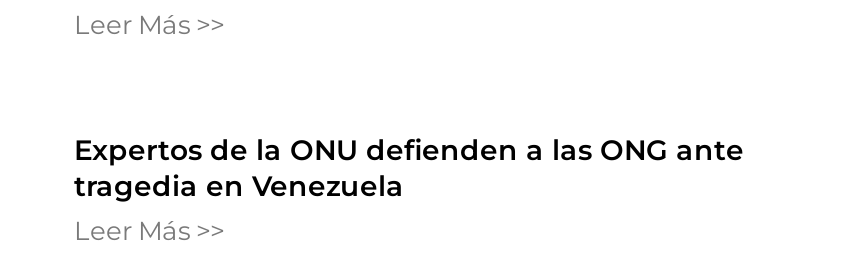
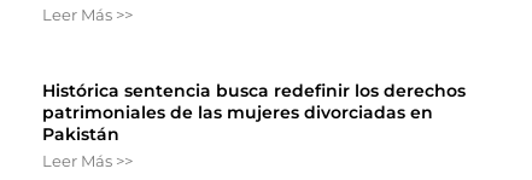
- Expertos de la ONU defienden a las ONG ante
- tragedia en Venezuela
+ Histórica sentencia busca redefinir los derechos
+ patrimoniales de las mujeres divorciadas en
+ Pakistán
